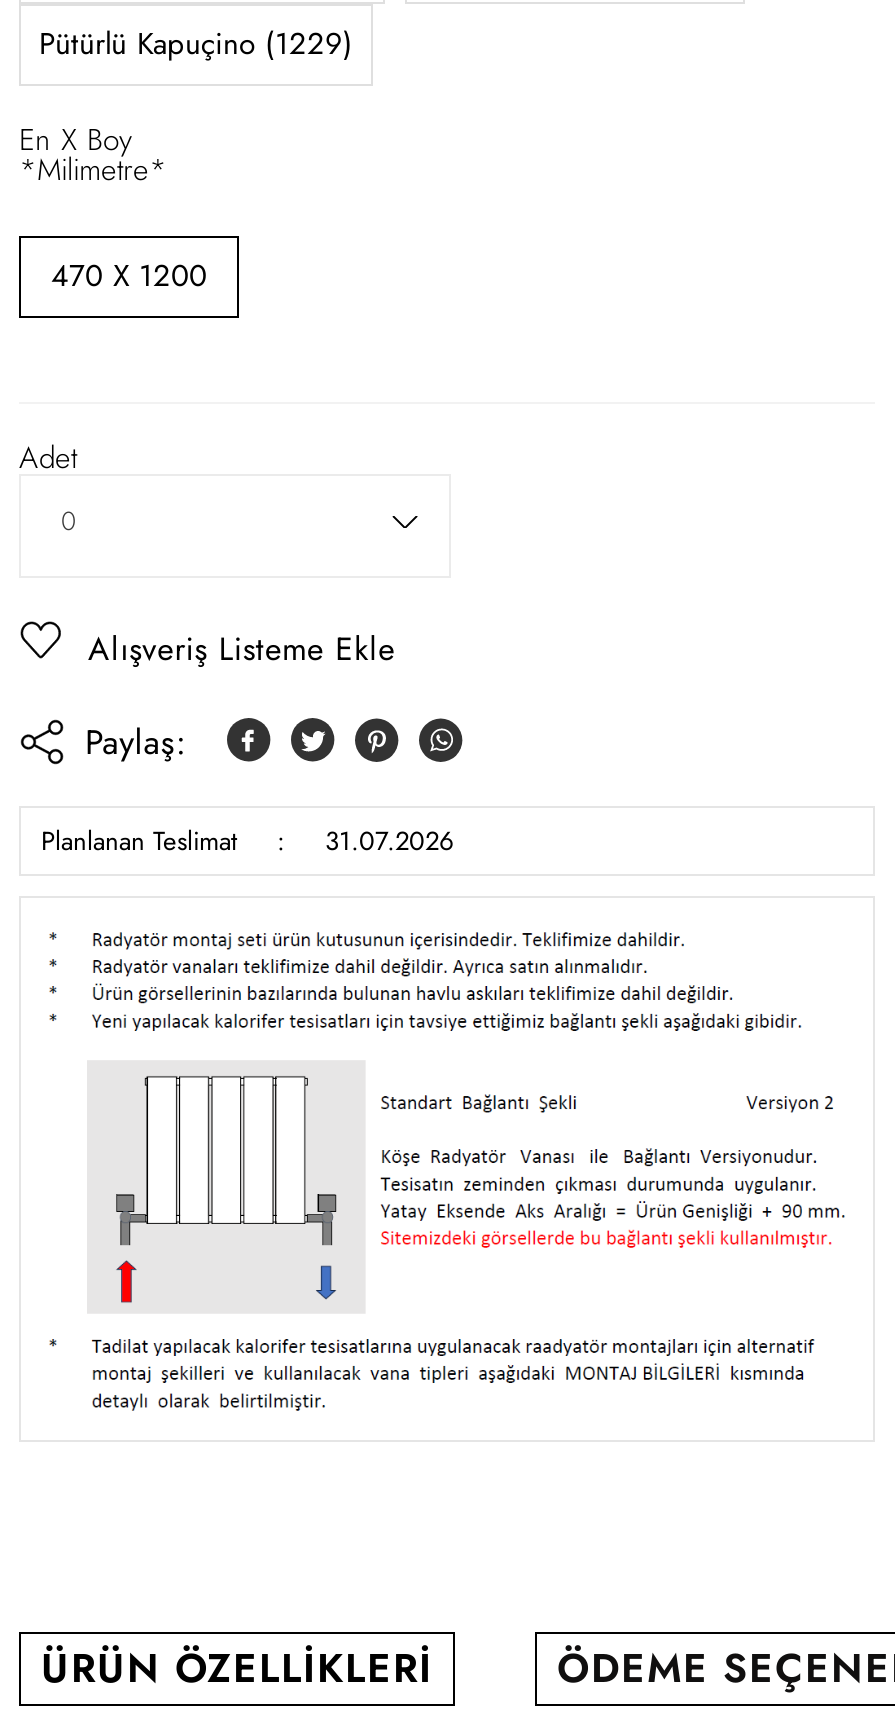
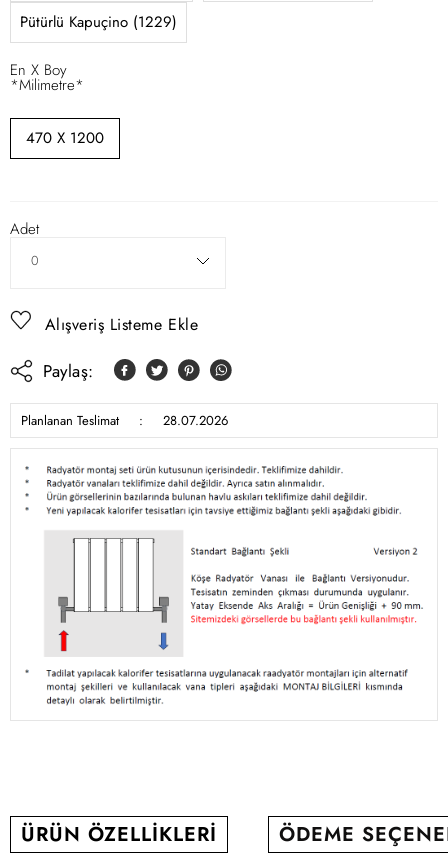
- 31.07.2026
+ 28.07.2026
